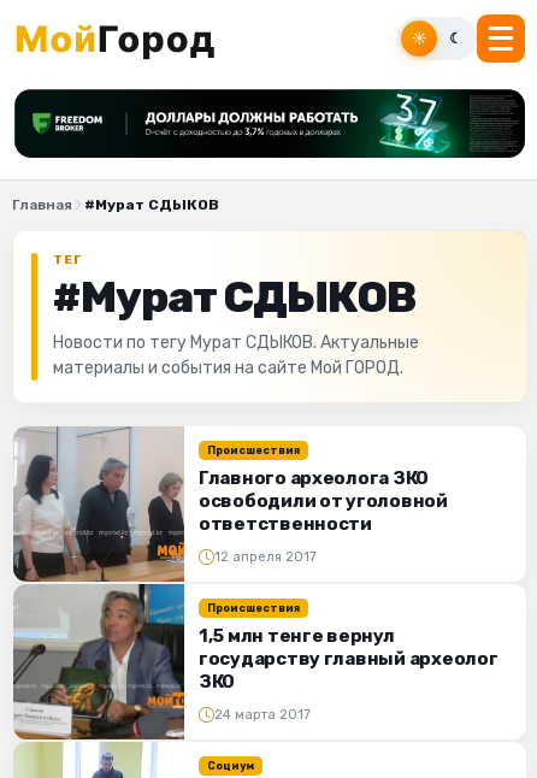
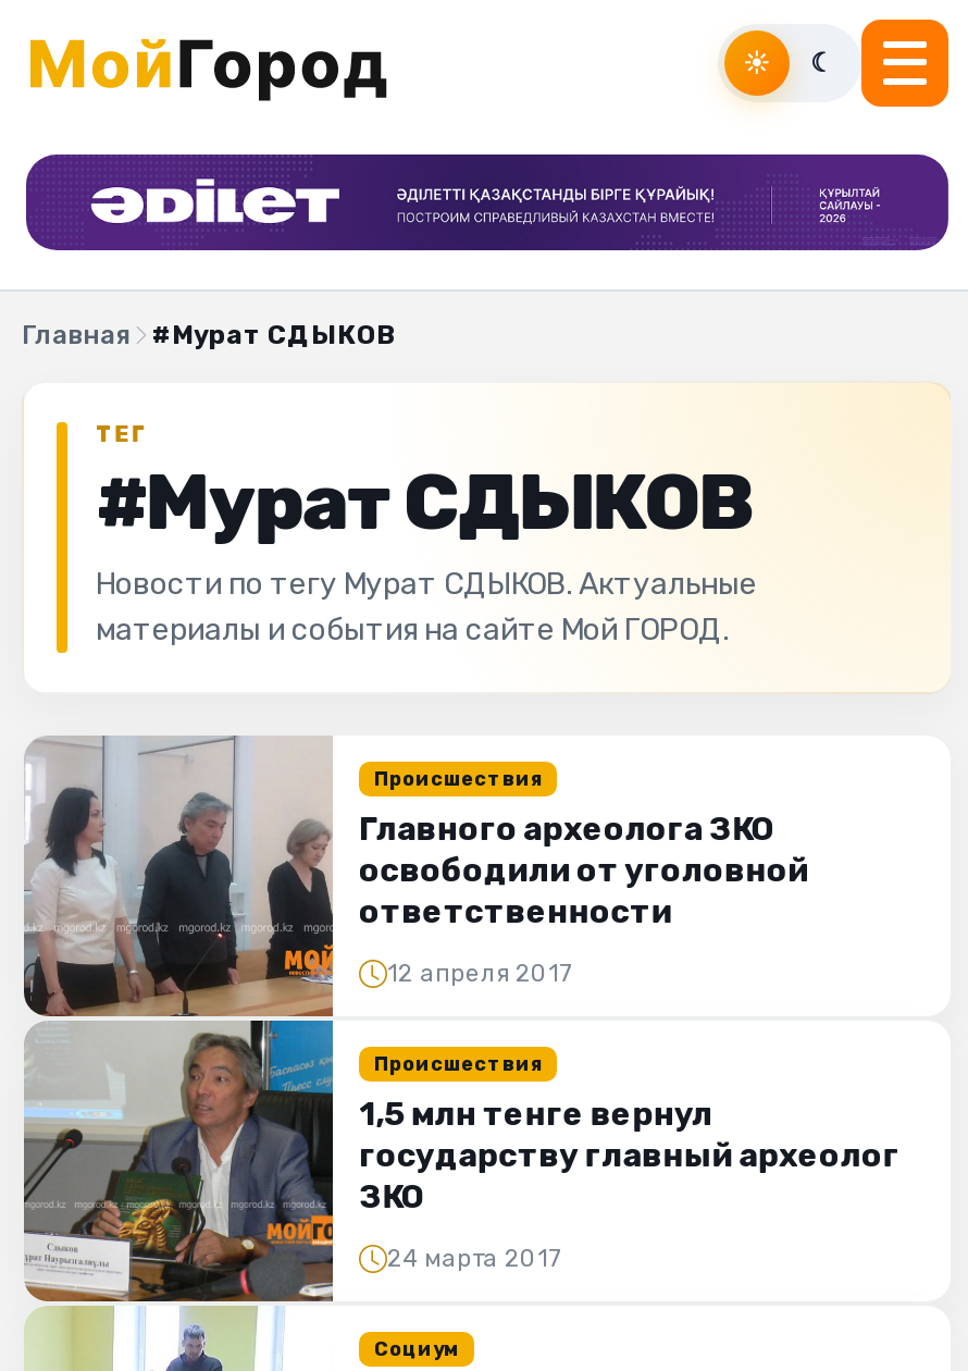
- [image]
+ [image]
